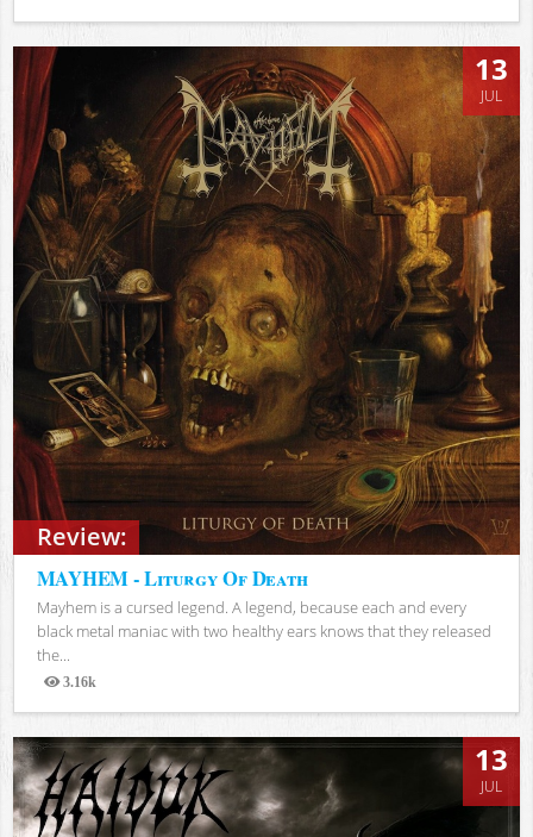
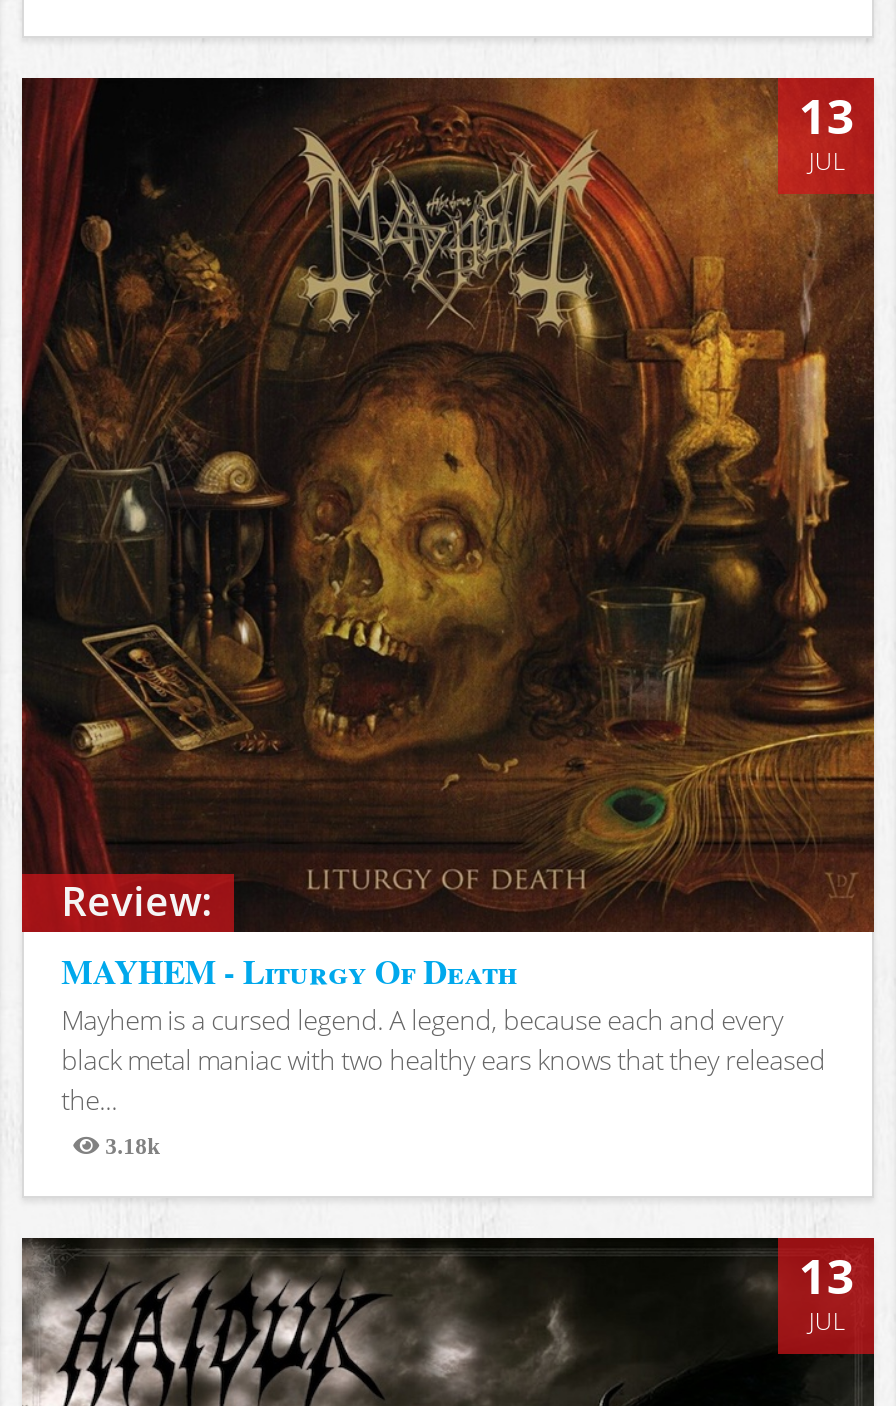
- 3.16k
+ 3.18k
